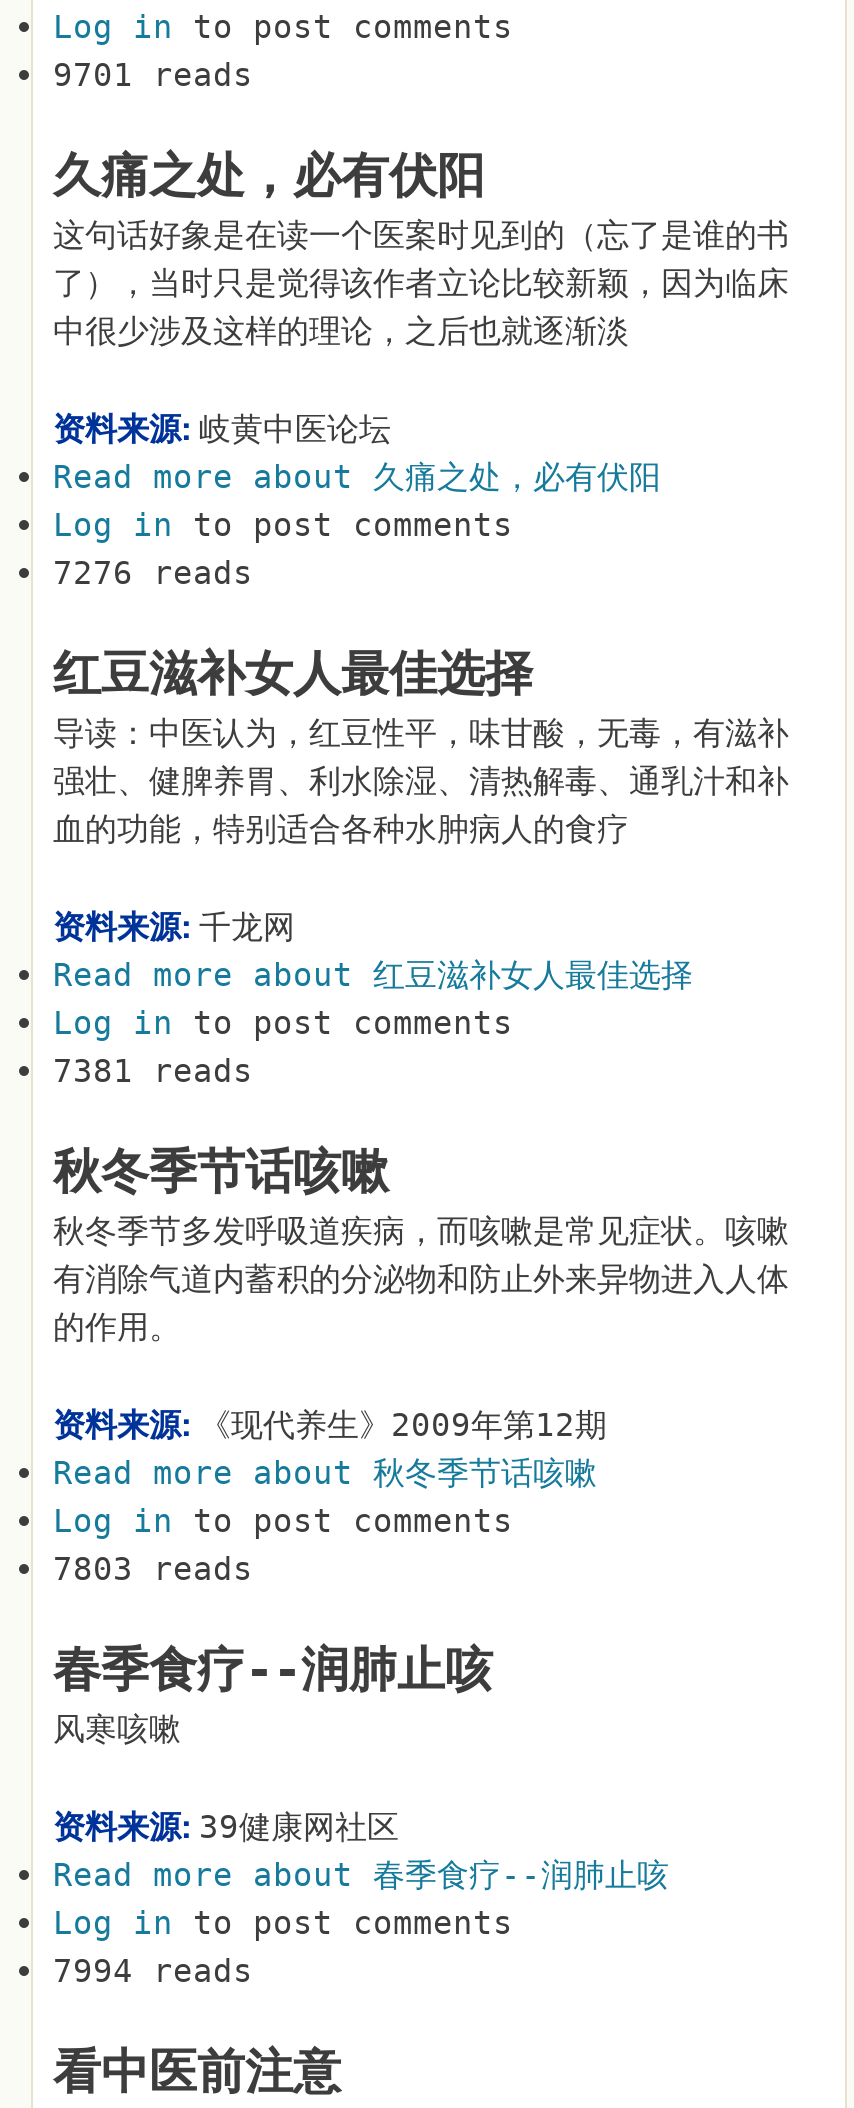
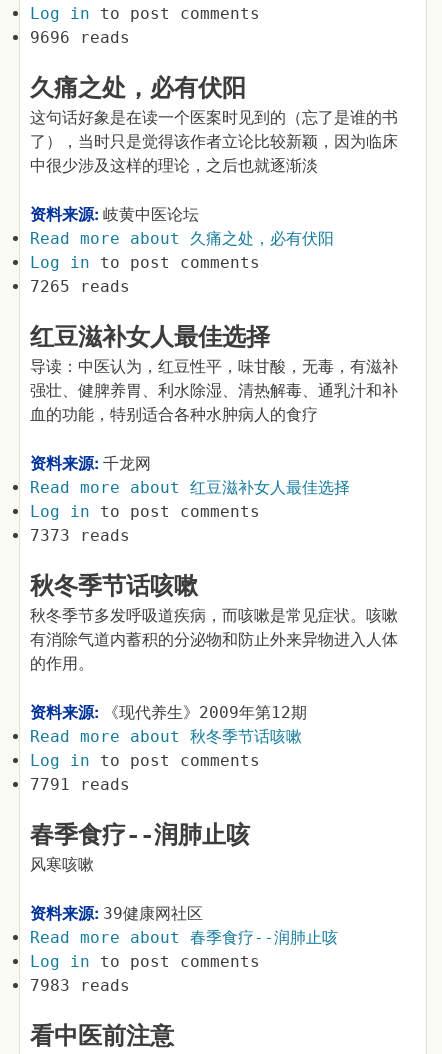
- 9701 reads
+ 9696 reads

- 7276 reads
+ 7265 reads

- 7381 reads
+ 7373 reads

- 7803 reads
+ 7791 reads

- 7994 reads
+ 7983 reads
